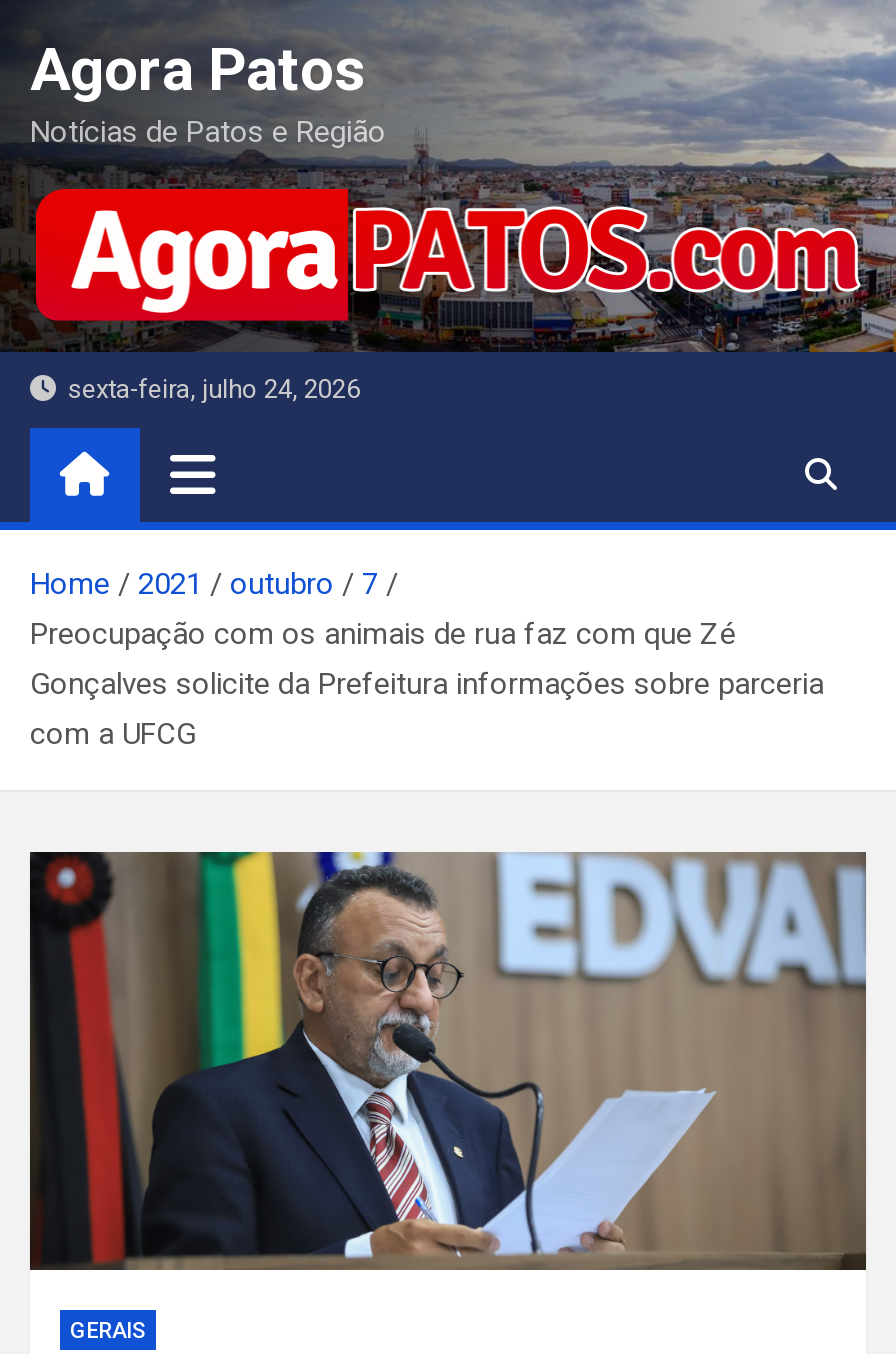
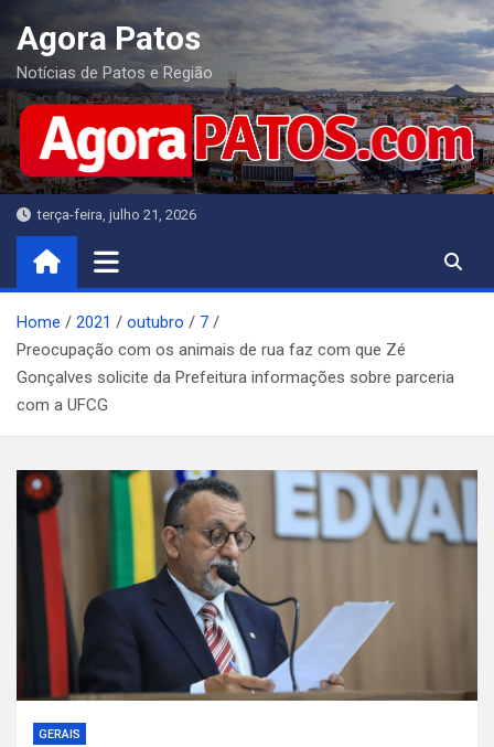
- sexta-feira, julho 24, 2026
+ terça-feira, julho 21, 2026
